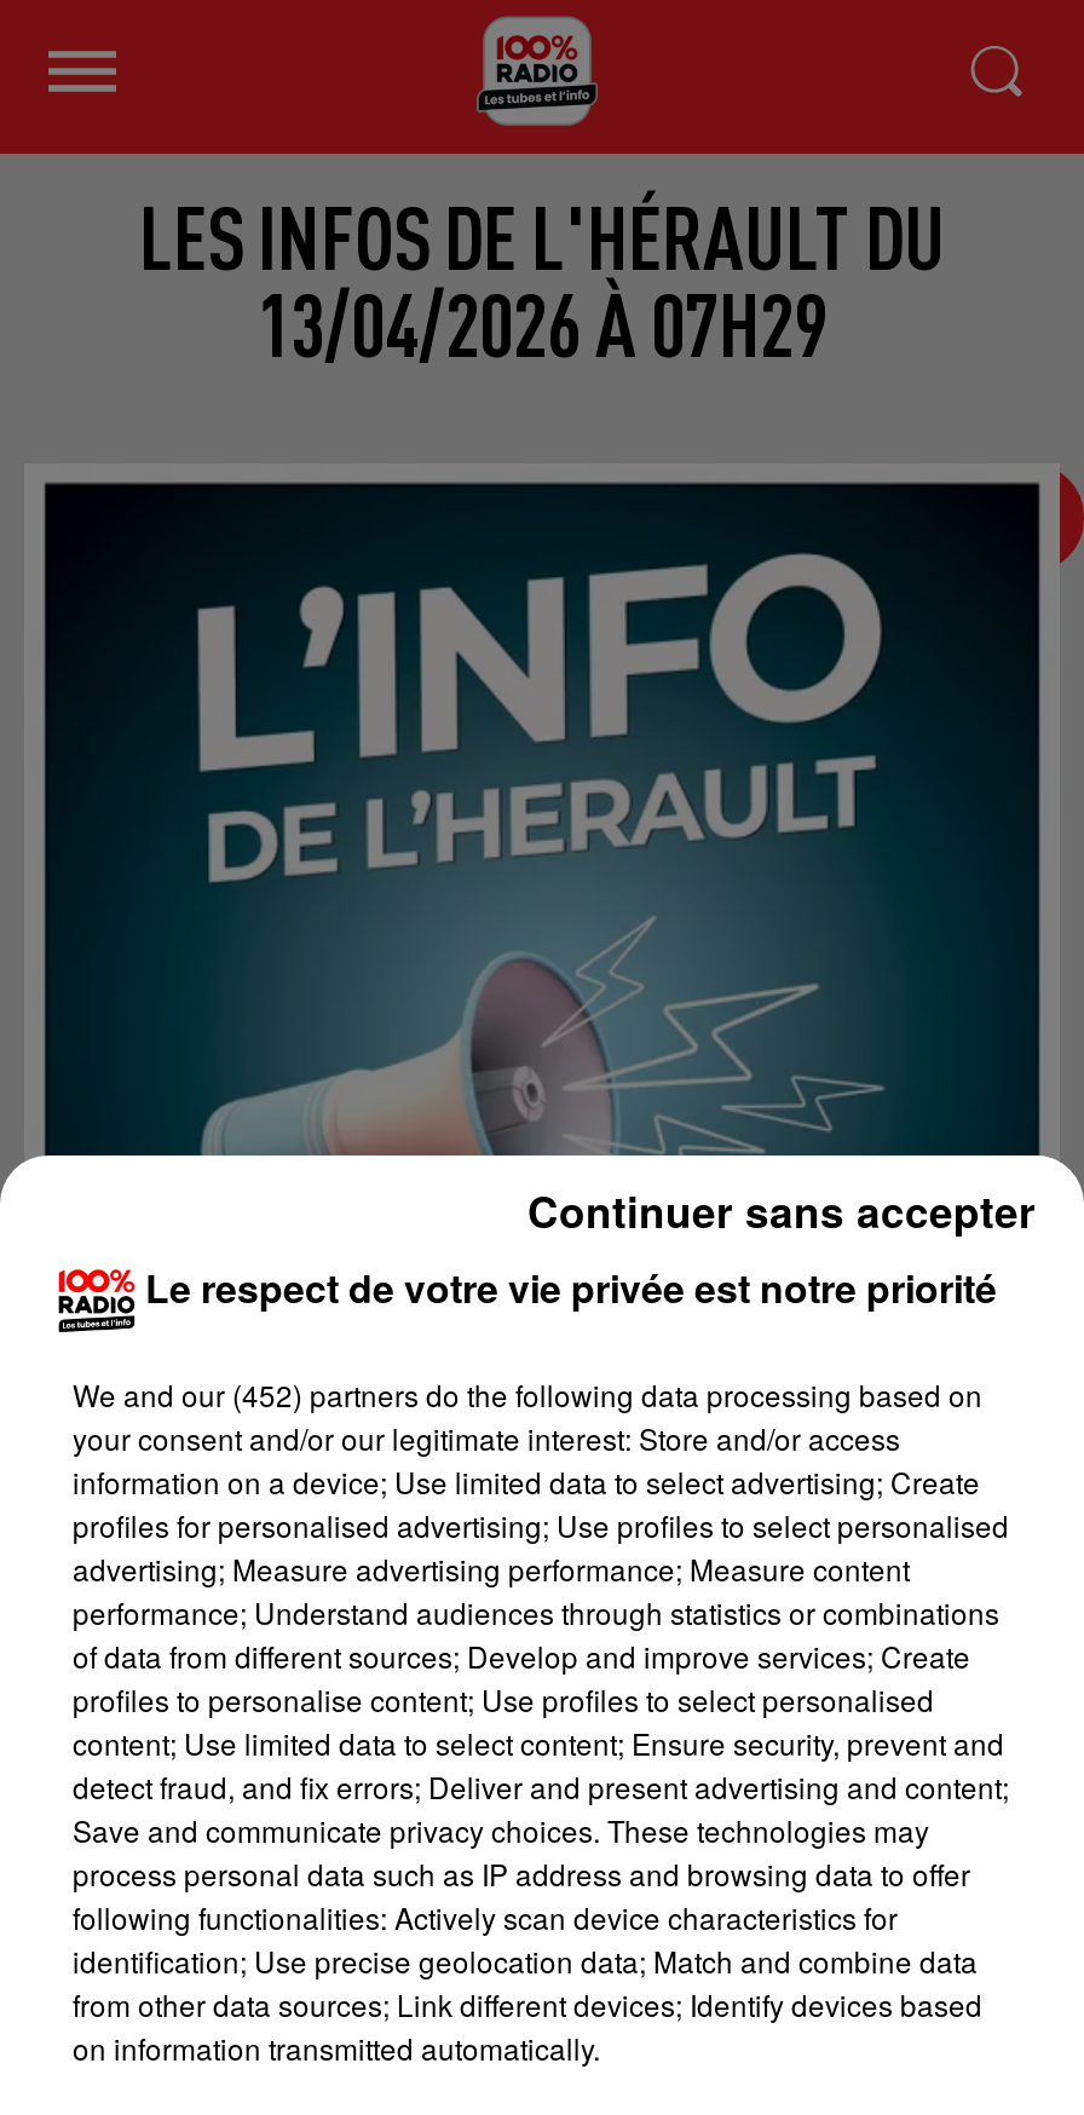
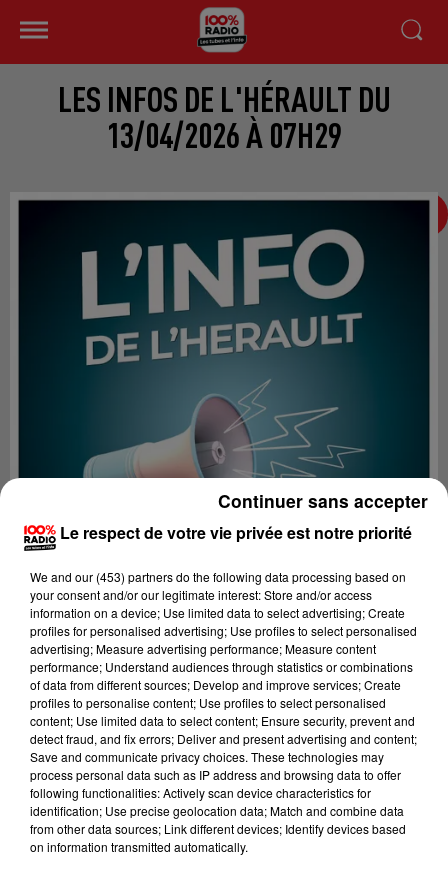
- We and our (452) partners do the following data processing based on
+ We and our (453) partners do the following data processing based on
